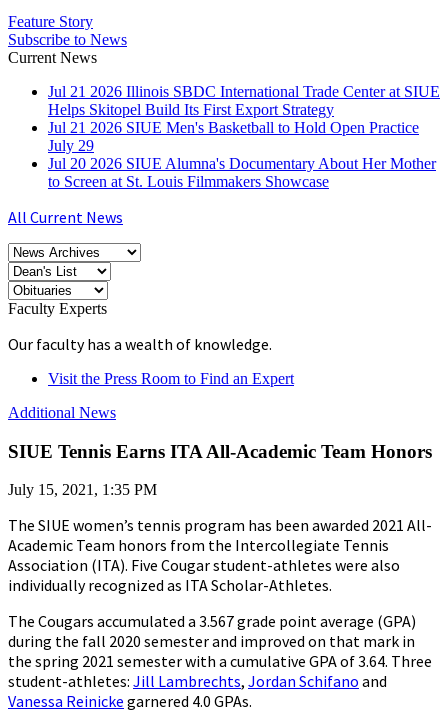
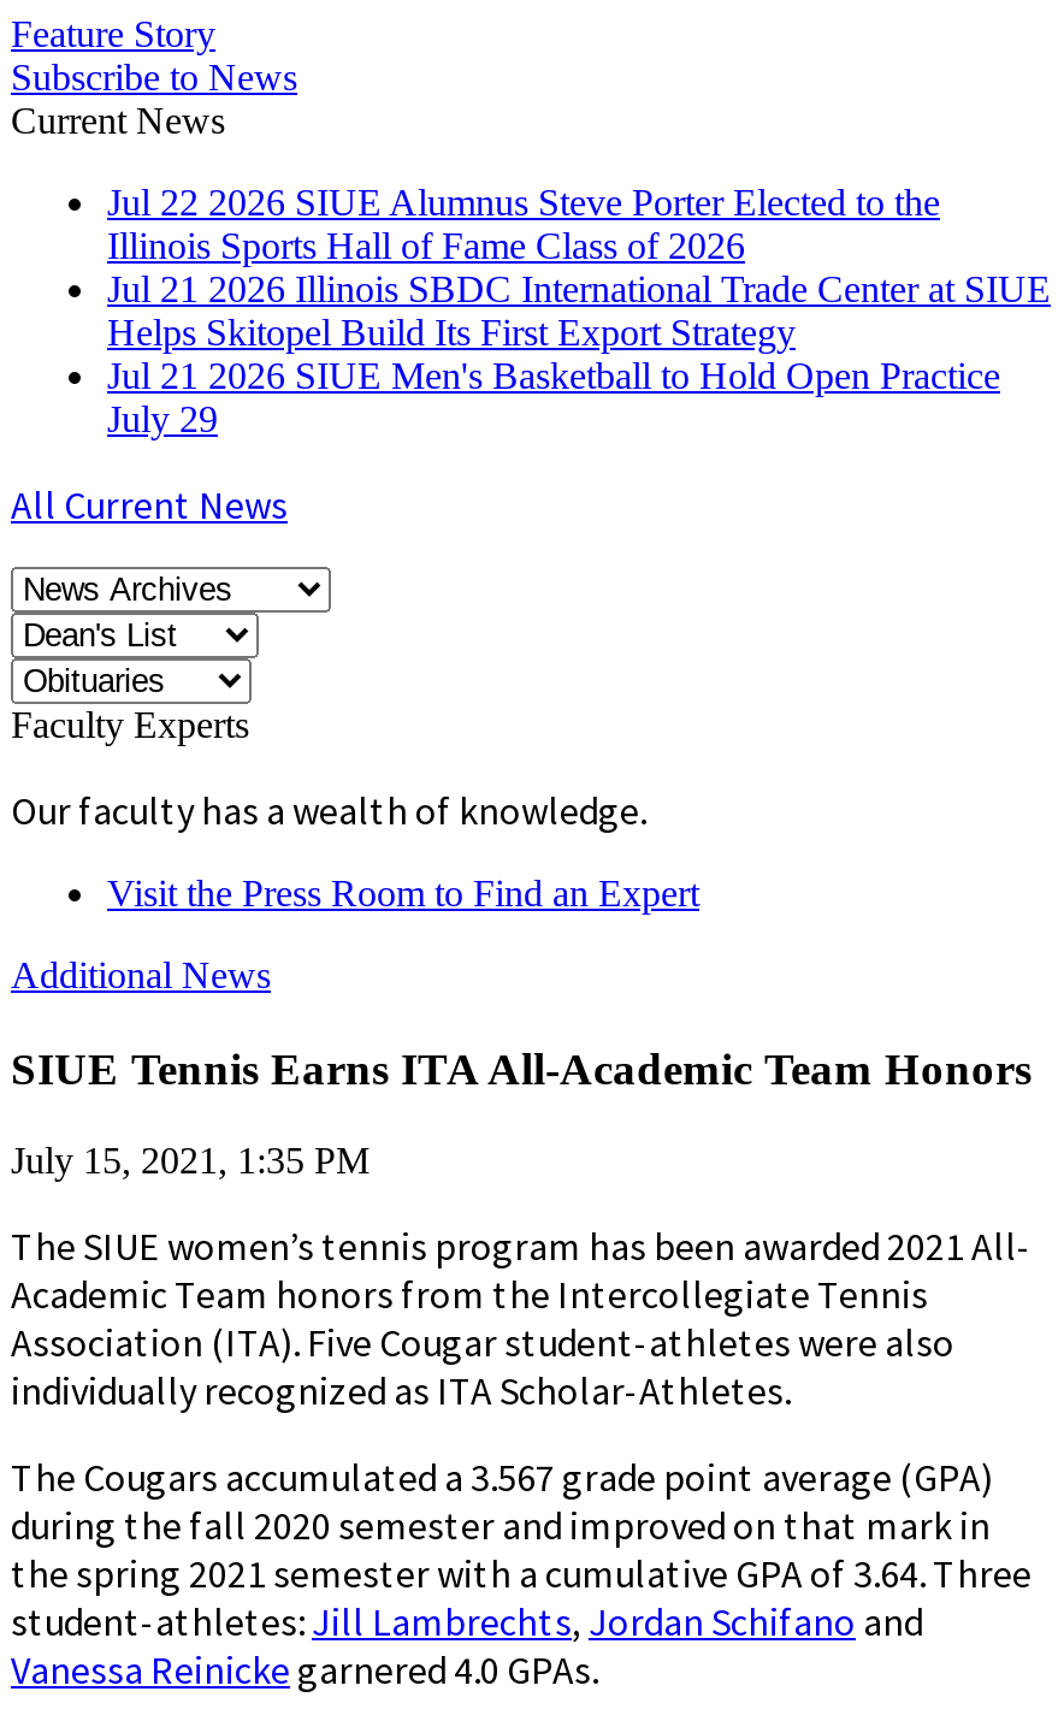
+ Jul 22 2026 SIUE Alumnus Steve Porter Elected to the
+ Illinois Sports Hall of Fame Class of 2026

moved down: Jul 21 2026 Illinois SBDC International Trade Center at SIUE | Helps Skitopel Build Its First Export Strategy | Jul 21 2026 SIUE Men's Basketball to Hold Open Practice | July 29

- Jul 20 2026 SIUE Alumna's Documentary About Her Mother
- to Screen at St. Louis Filmmakers Showcase
